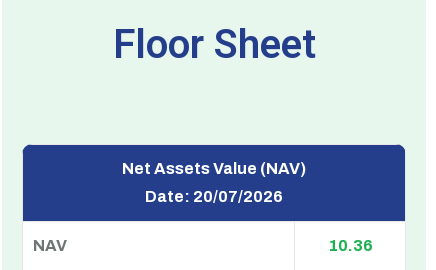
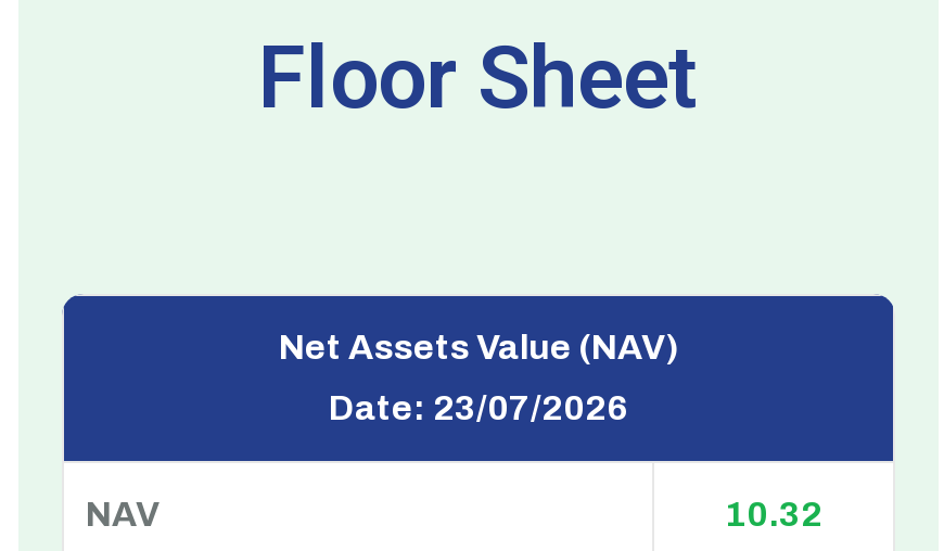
- Date: 20/07/2026
+ Date: 23/07/2026

- 10.36
+ 10.32
